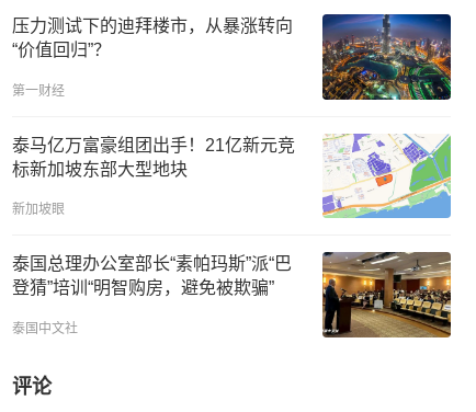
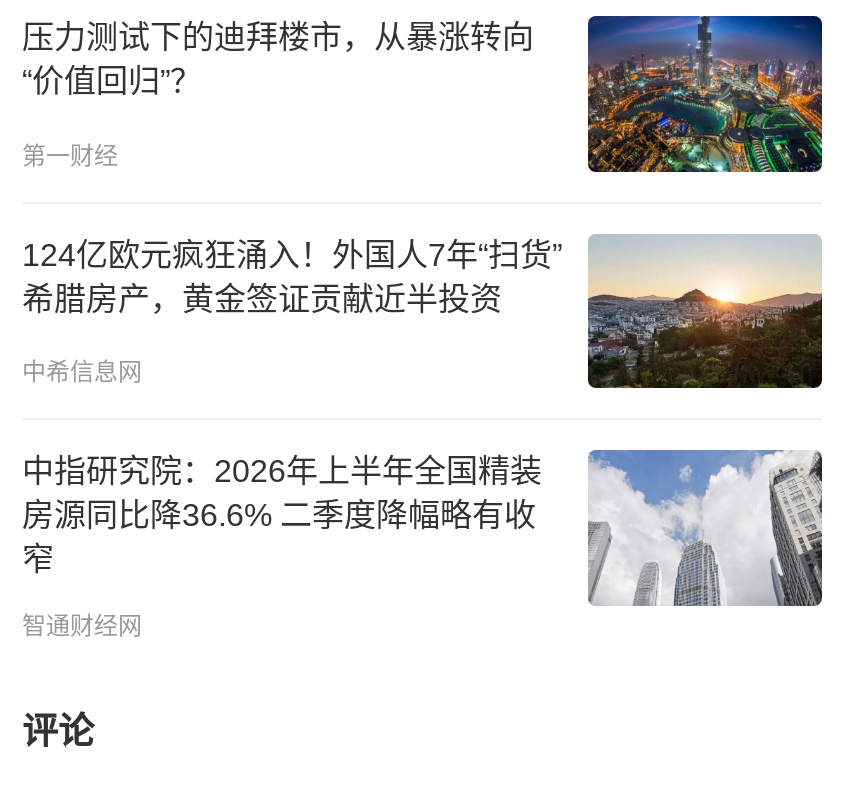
- [image]
- 泰马亿万富豪组团出手！21亿新元竞
- 标新加坡东部大型地块
+ [image]
+ 124亿欧元疯狂涌入！外国人7年“扫货”
+ 希腊房产，黄金签证贡献近半投资

- 新加坡眼
+ 中希信息网

- [image]
- 泰国总理办公室部长“素帕玛斯”派“巴
- 登猜”培训“明智购房，避免被欺骗”
+ [image]
+ 中指研究院：2026年上半年全国精装
+ 房源同比降36.6% 二季度降幅略有收
+ 窄

- 泰国中文社
+ 智通财经网
